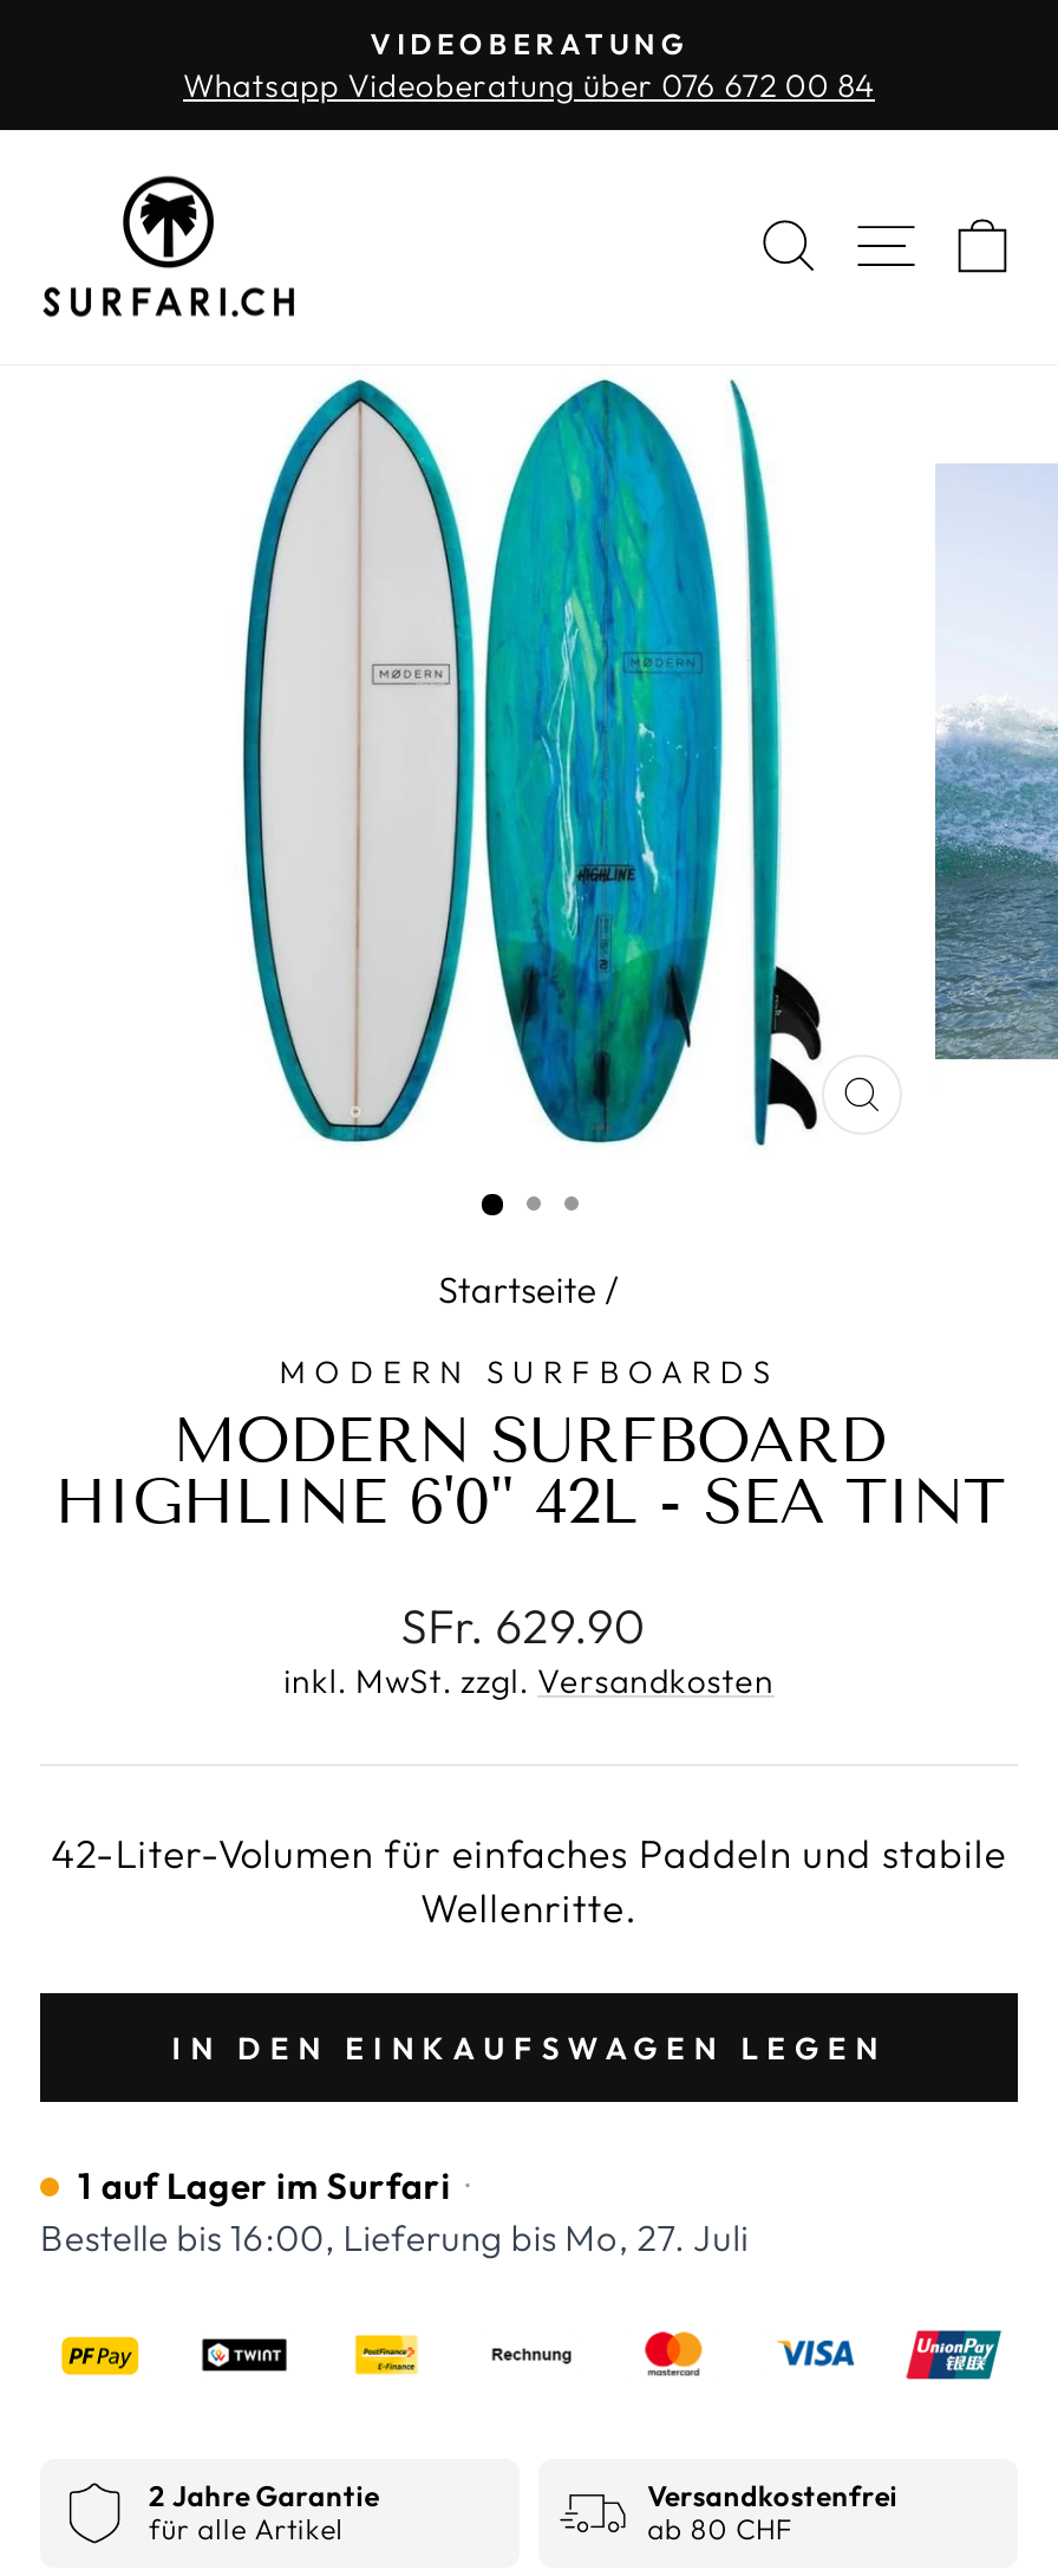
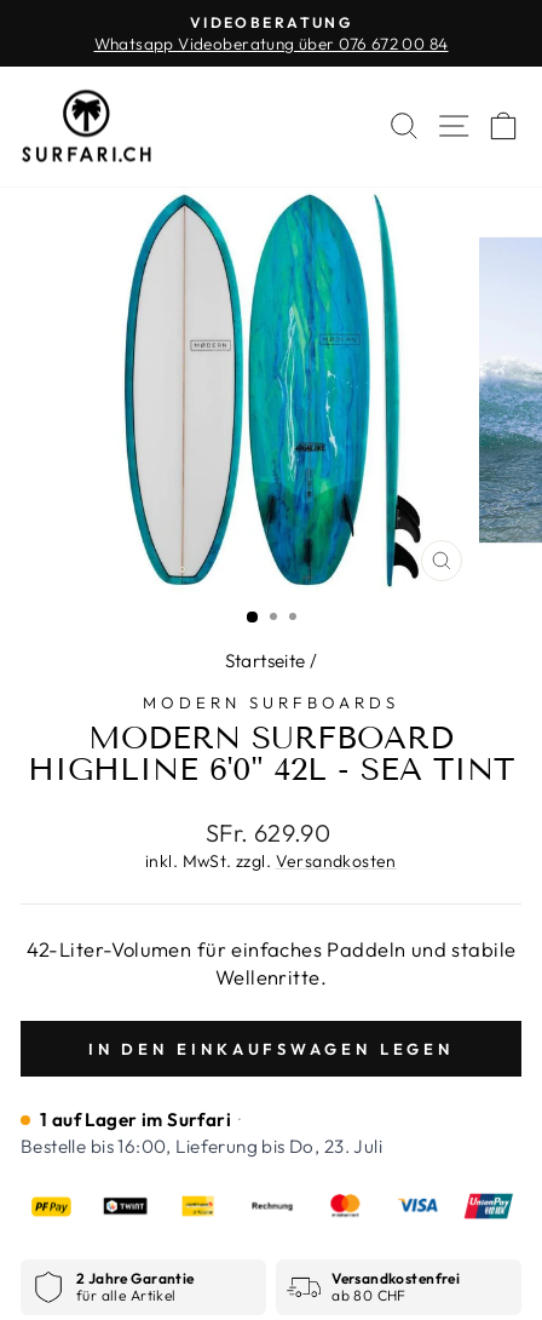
- Bestelle bis 16:00, Lieferung bis Mo, 27. Juli
+ Bestelle bis 16:00, Lieferung bis Do, 23. Juli
